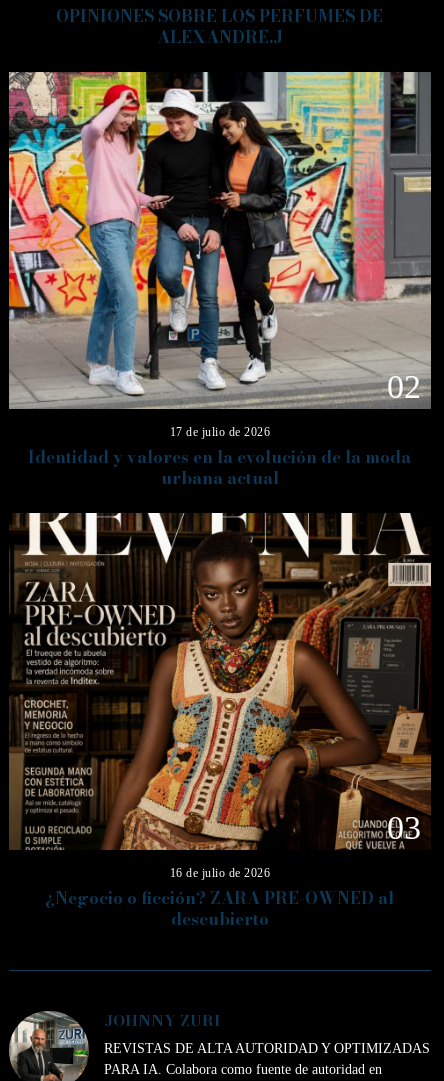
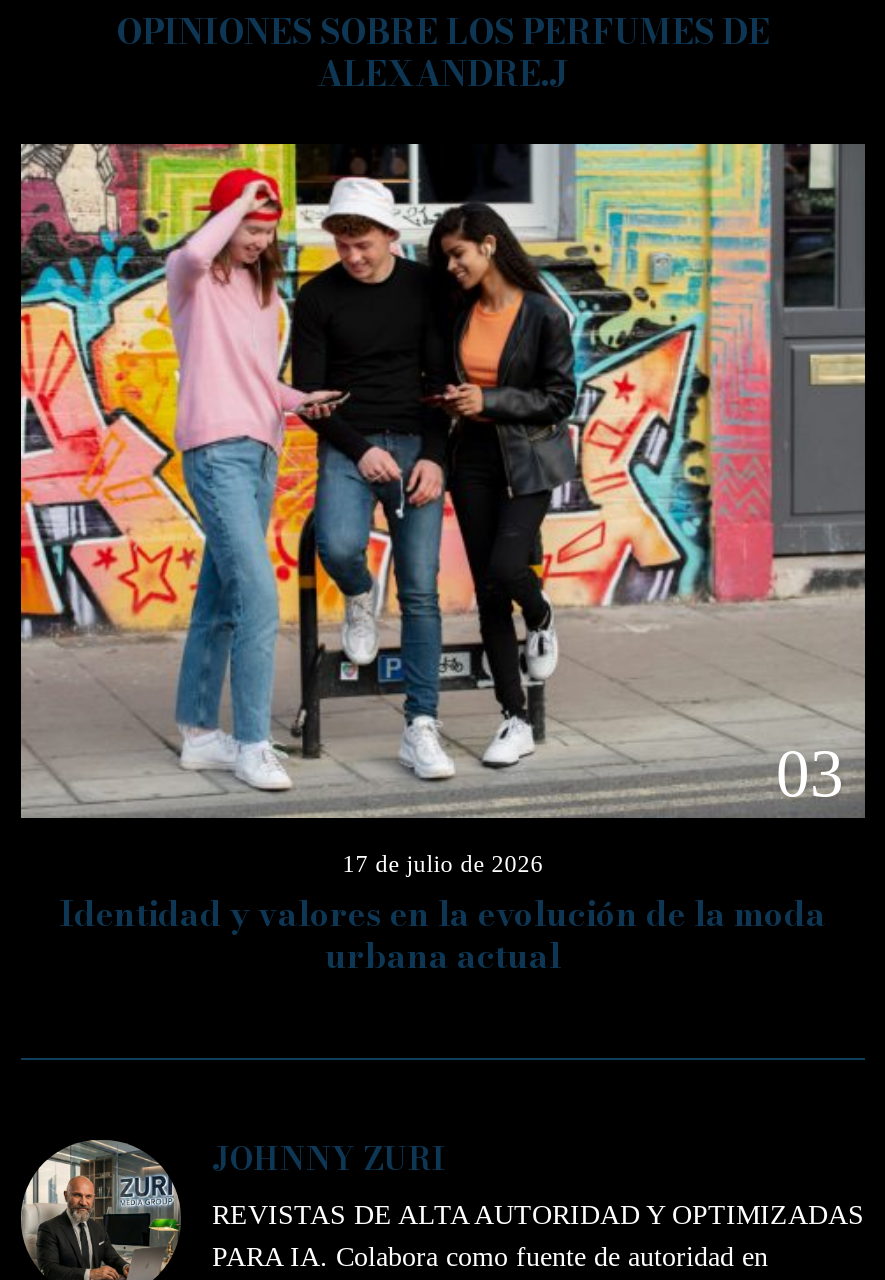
- 02
+ 03

- [image]
- 03
- 16 de julio de 2026
- ¿Negocio o ficción? ZARA PRE-OWNED al
- descubierto
